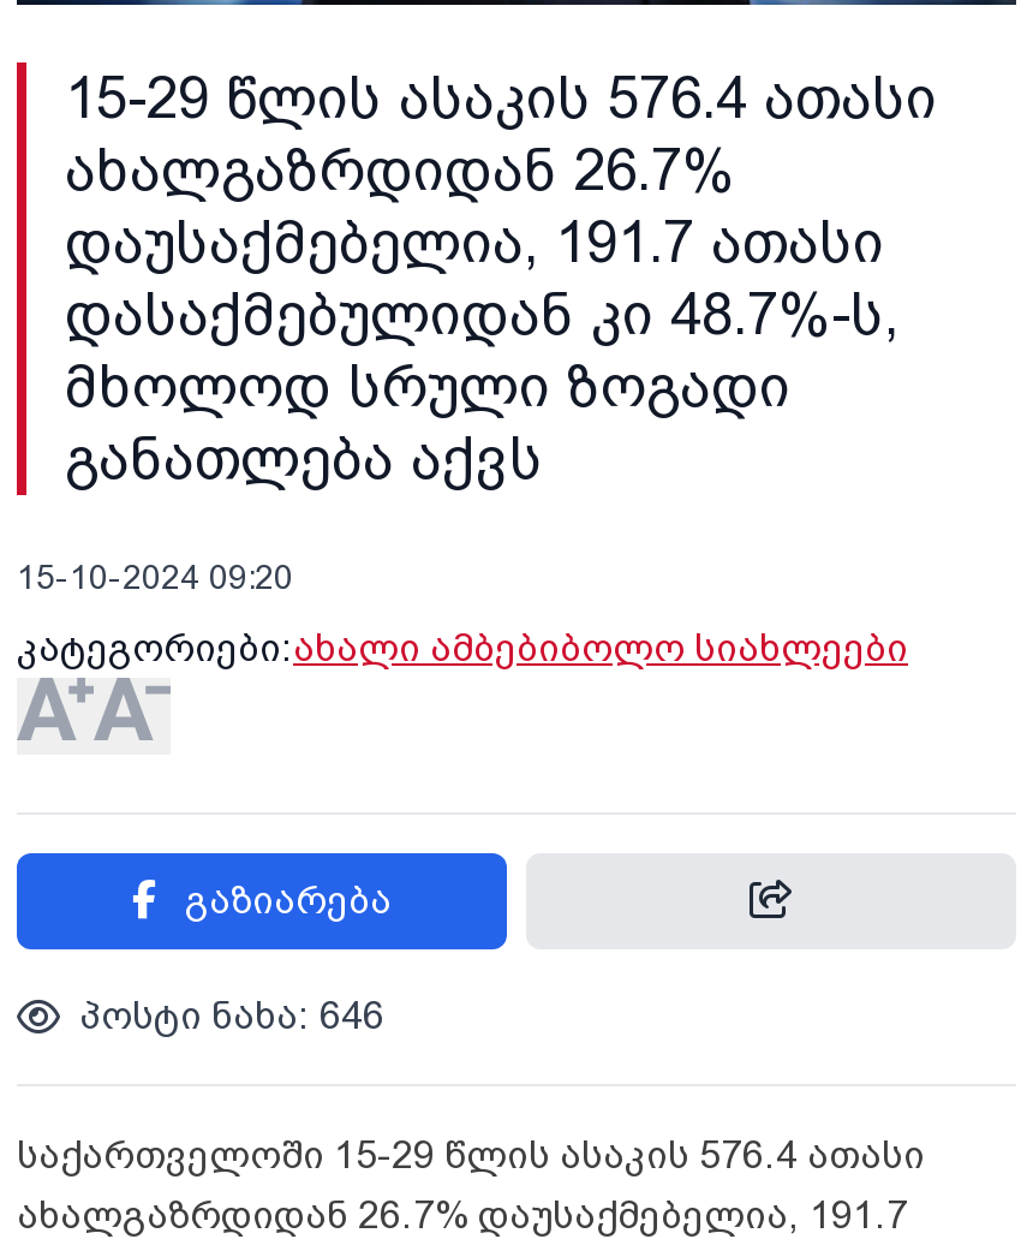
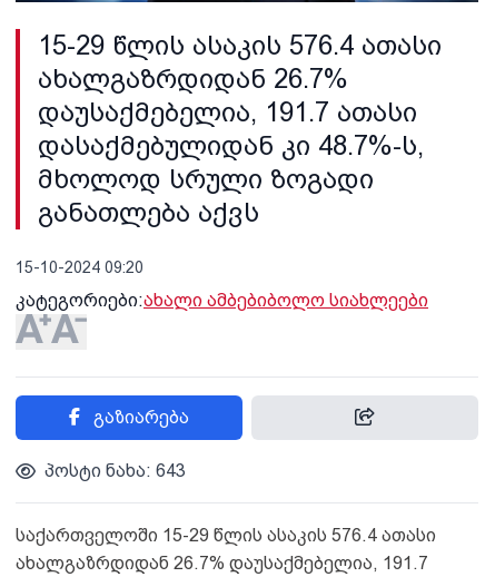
- პოსტი ნახა: 646
+ პოსტი ნახა: 643
